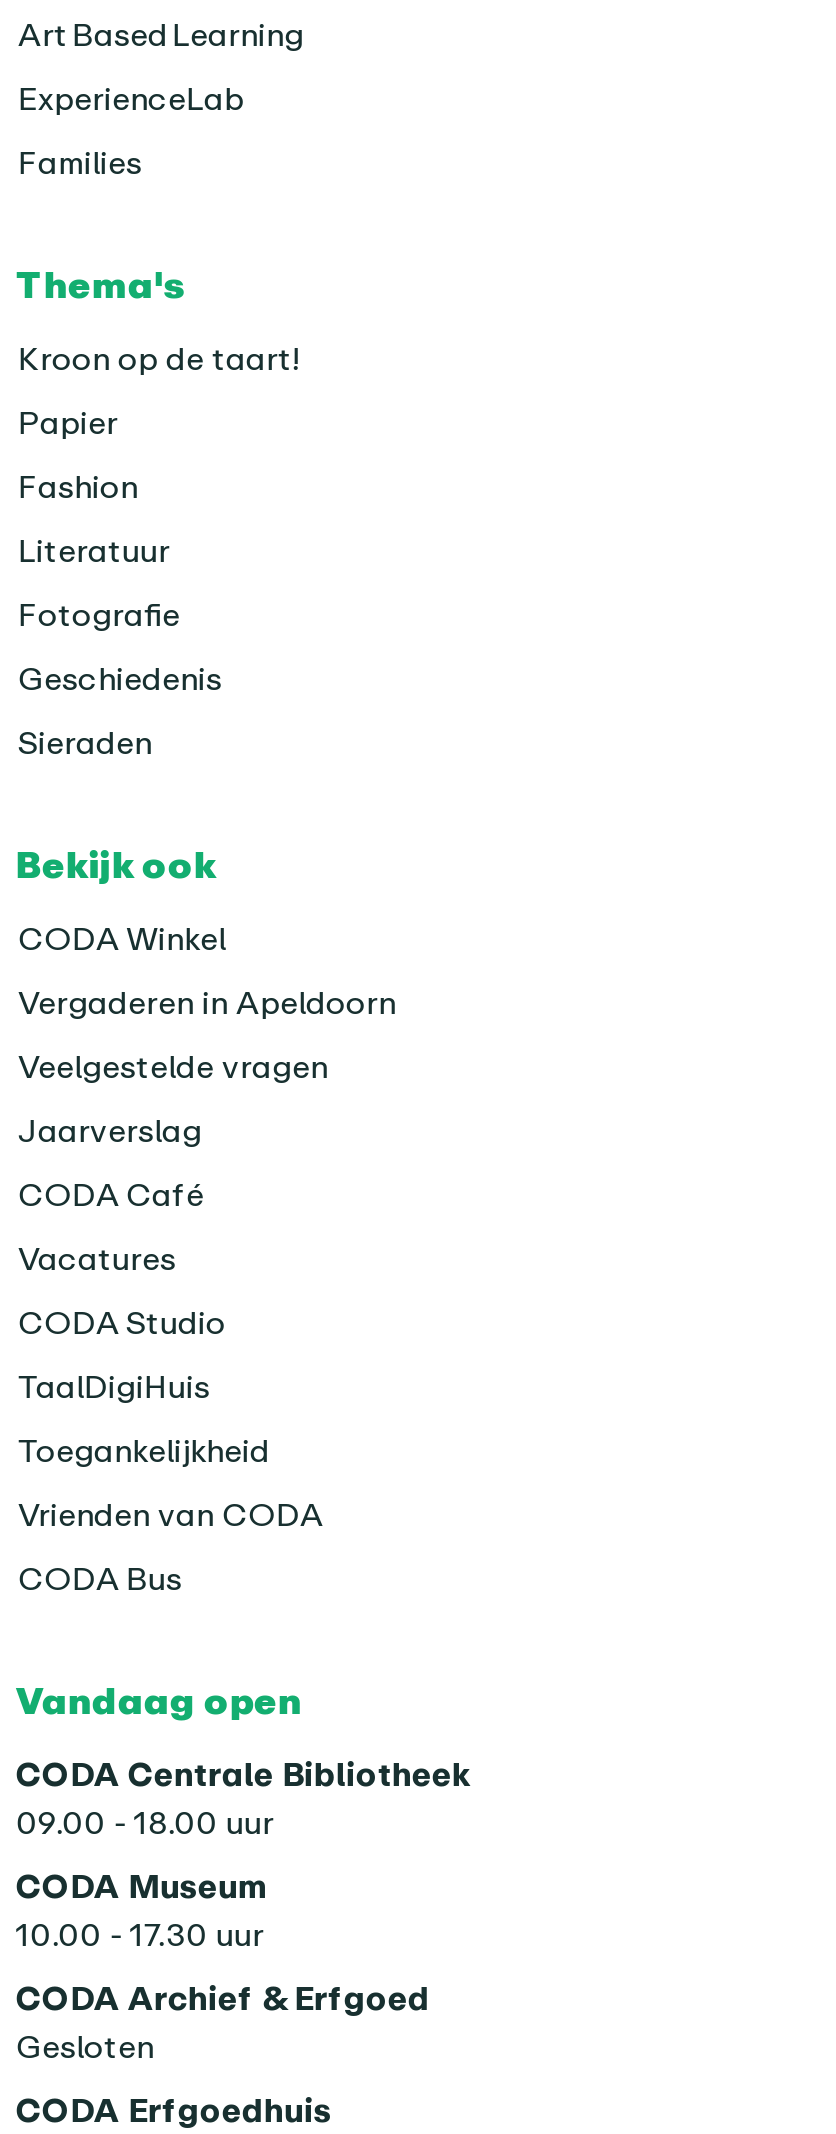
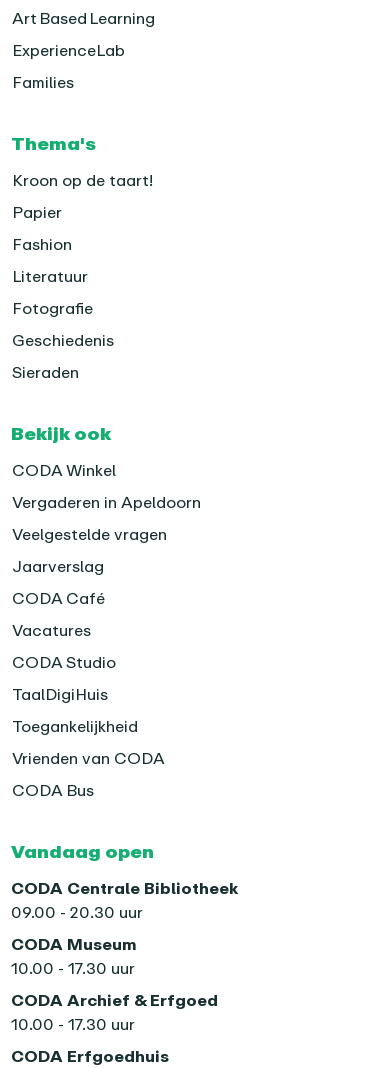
- 09.00 - 18.00 uur
+ 09.00 - 20.30 uur

- Gesloten
+ 10.00 - 17.30 uur
